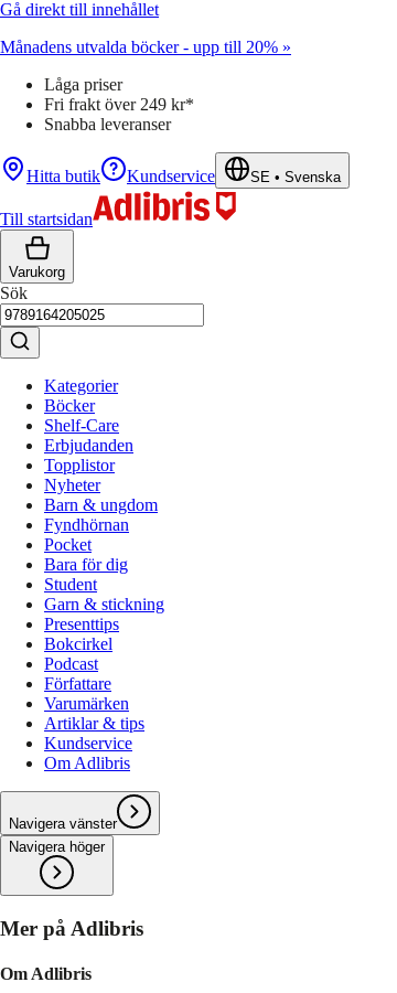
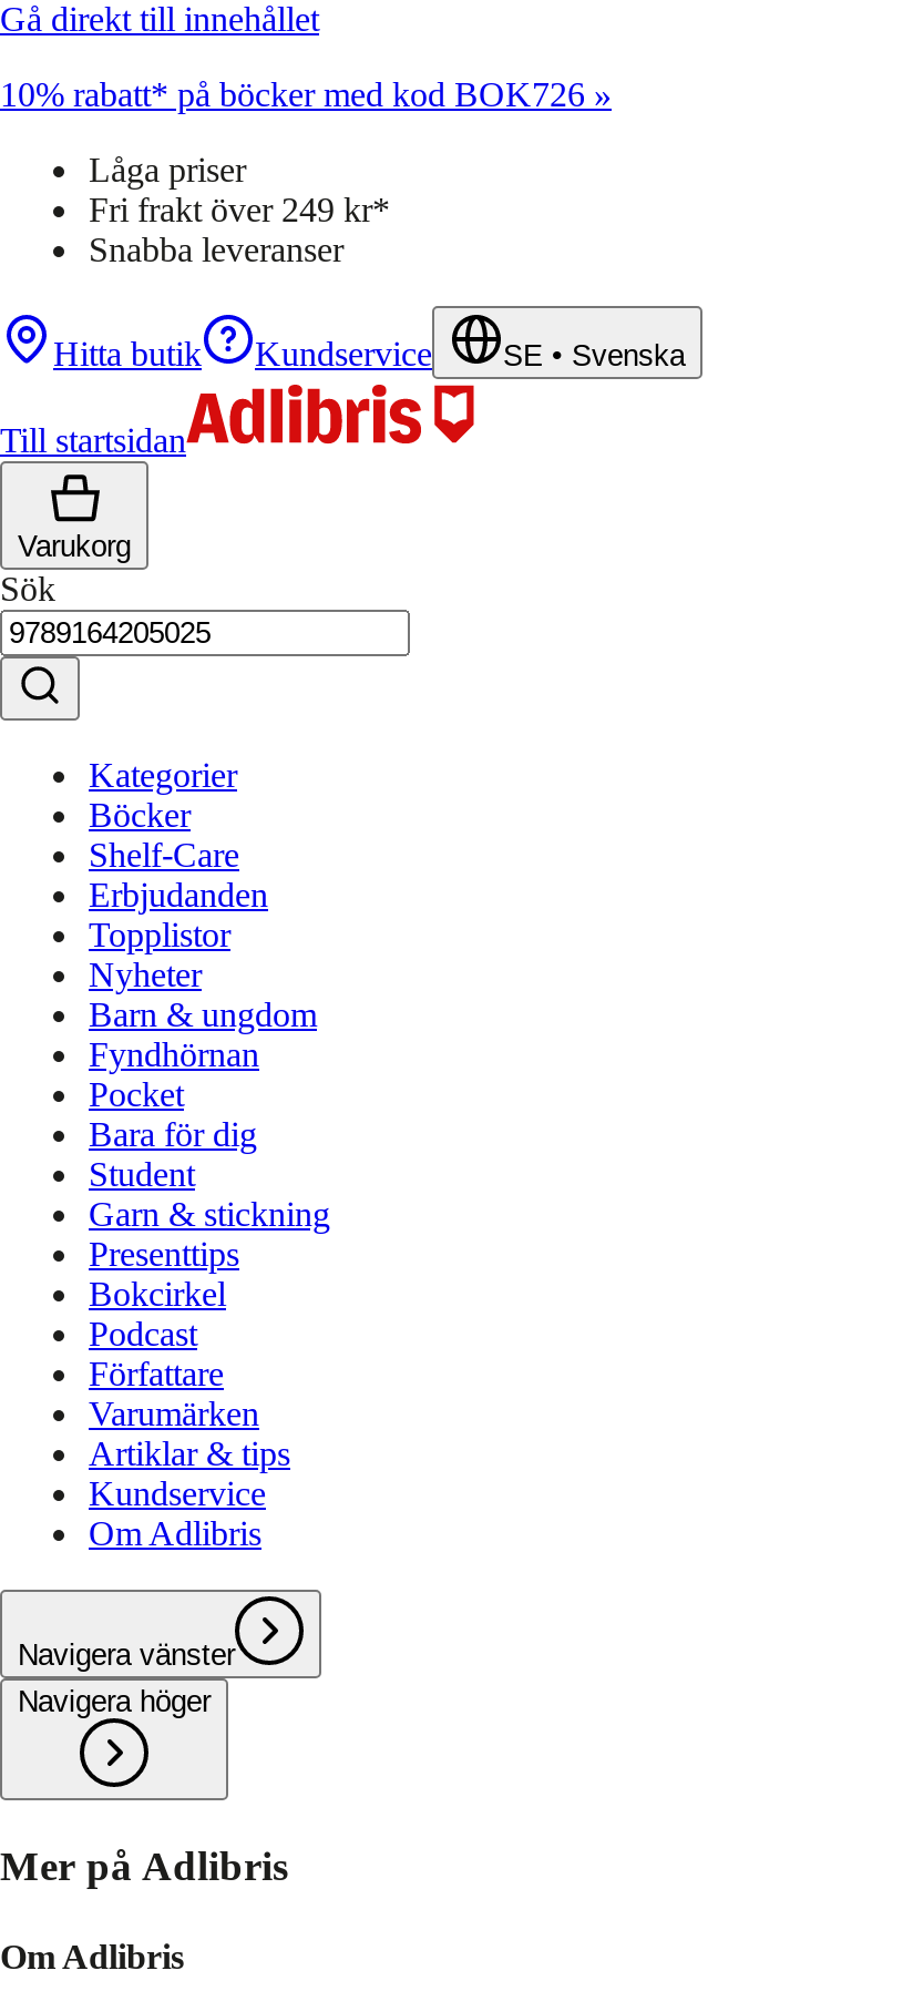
- Månadens utvalda böcker - upp till 20% »
+ 10% rabatt* på böcker med kod BOK726 »
